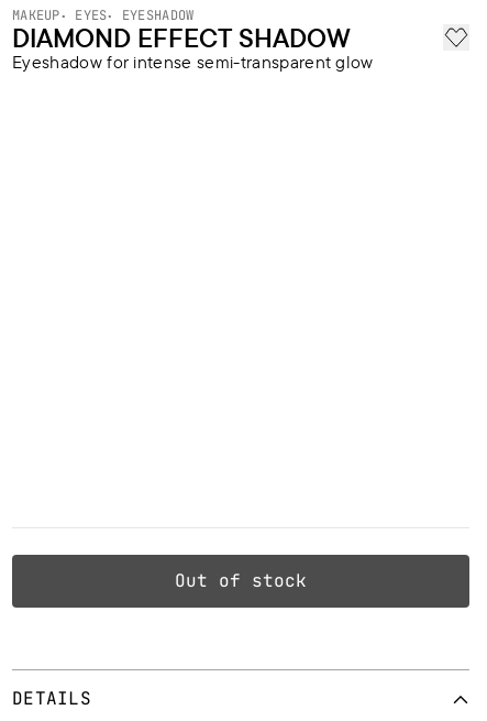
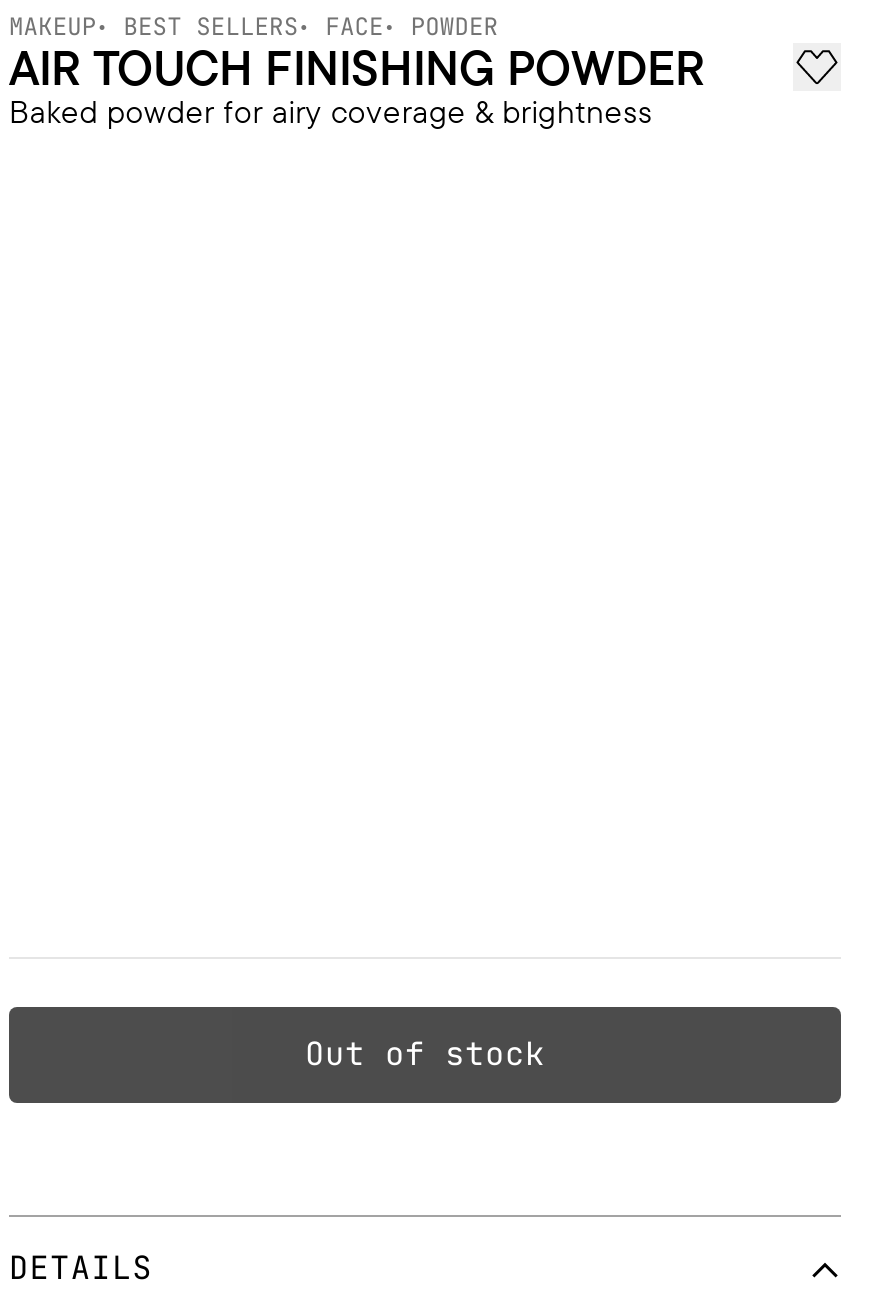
- EYES
- EYESHADOW
- DIAMOND EFFECT SHADOW
+ BEST SELLERS
+ FACE
+ POWDER
+ AIR TOUCH FINISHING POWDER

- Eyeshadow for intense semi-transparent glow
+ Baked powder for airy coverage & brightness
